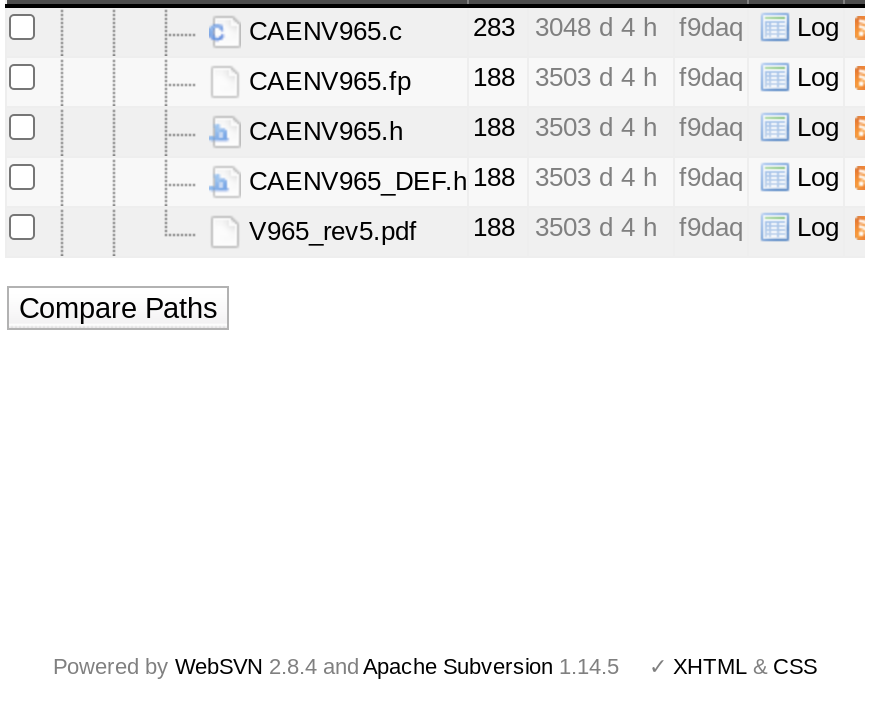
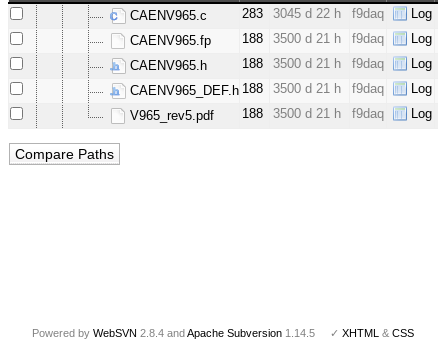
- 283 3048 d 4 h f9daq Log
+ 283 3045 d 22 h f9daq Log

- 188 3503 d 4 h f9daq Log
+ 188 3500 d 21 h f9daq Log

- 188 3503 d 4 h f9daq Log
+ 188 3500 d 21 h f9daq Log

- CAENV965_DEF.h 188 3503 d 4 h f9daq Log
+ CAENV965_DEF.h 188 3500 d 21 h f9daq Log

- V965_rev5.pdf 188 3503 d 4 h f9daq Log
+ V965_rev5.pdf 188 3500 d 21 h f9daq Log
